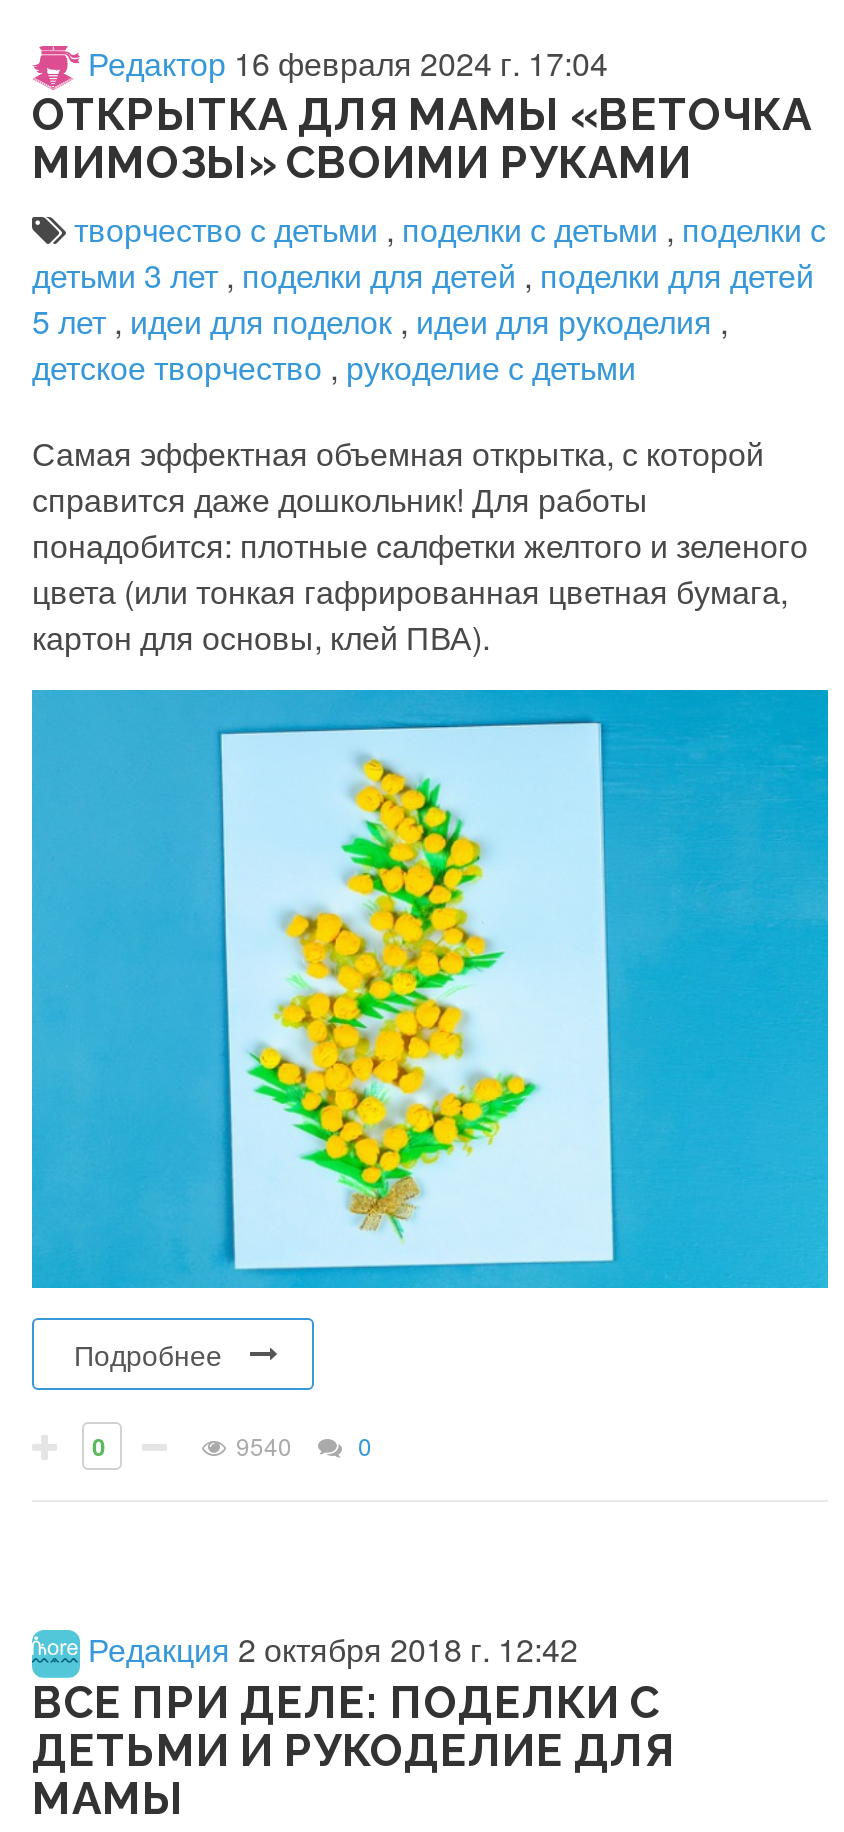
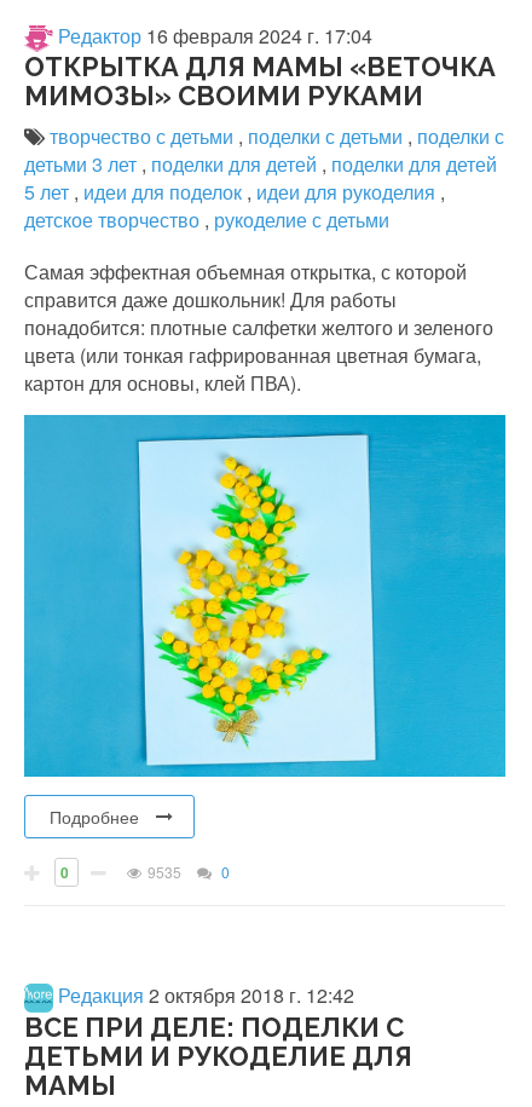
- 9540 0
+ 9535 0
